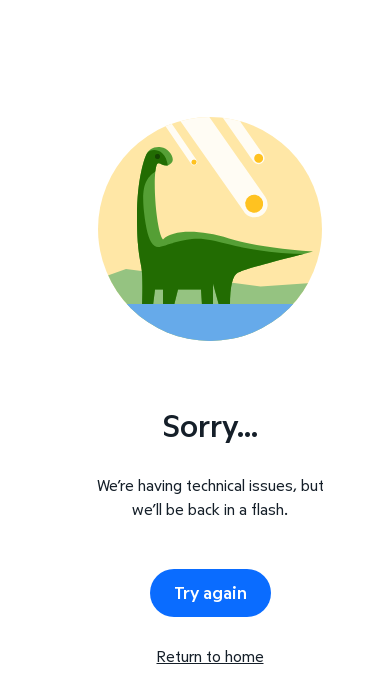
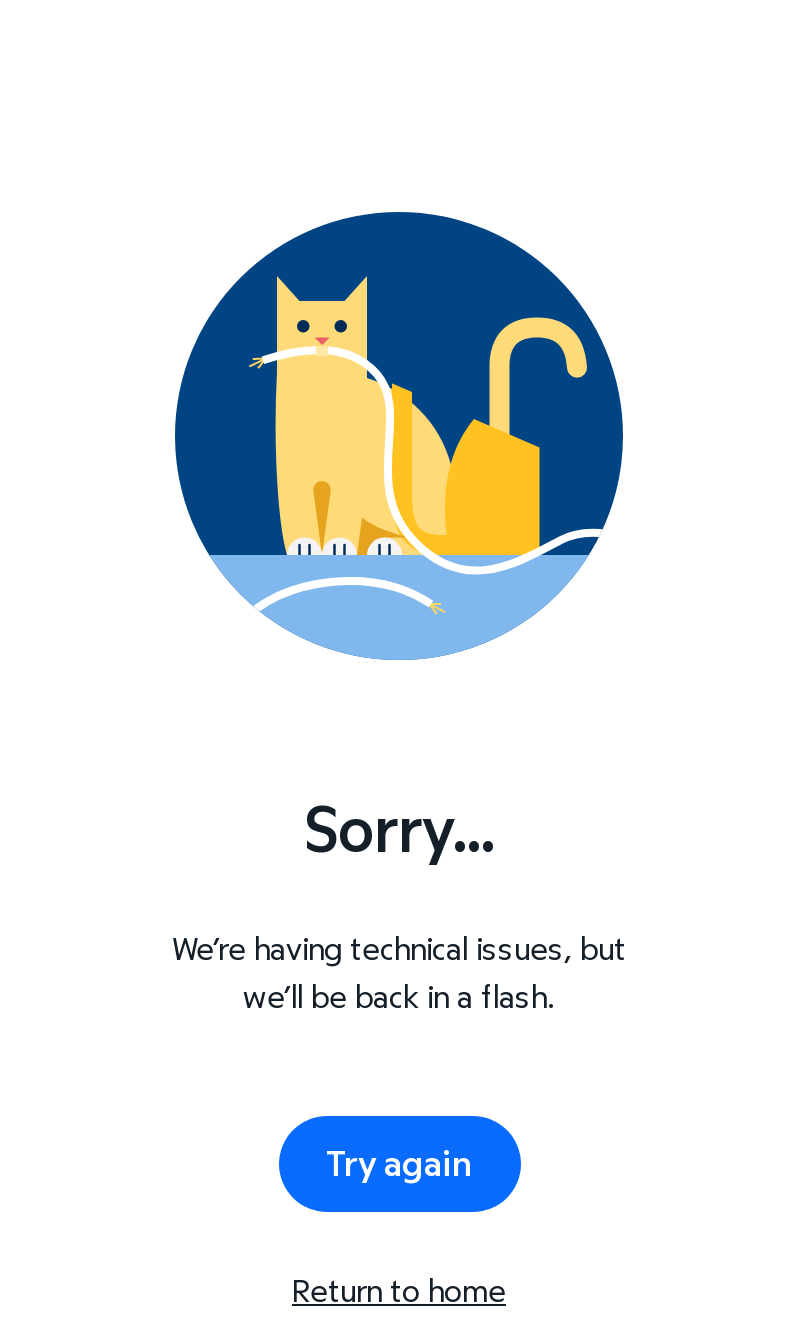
- [image]
+ [image]
